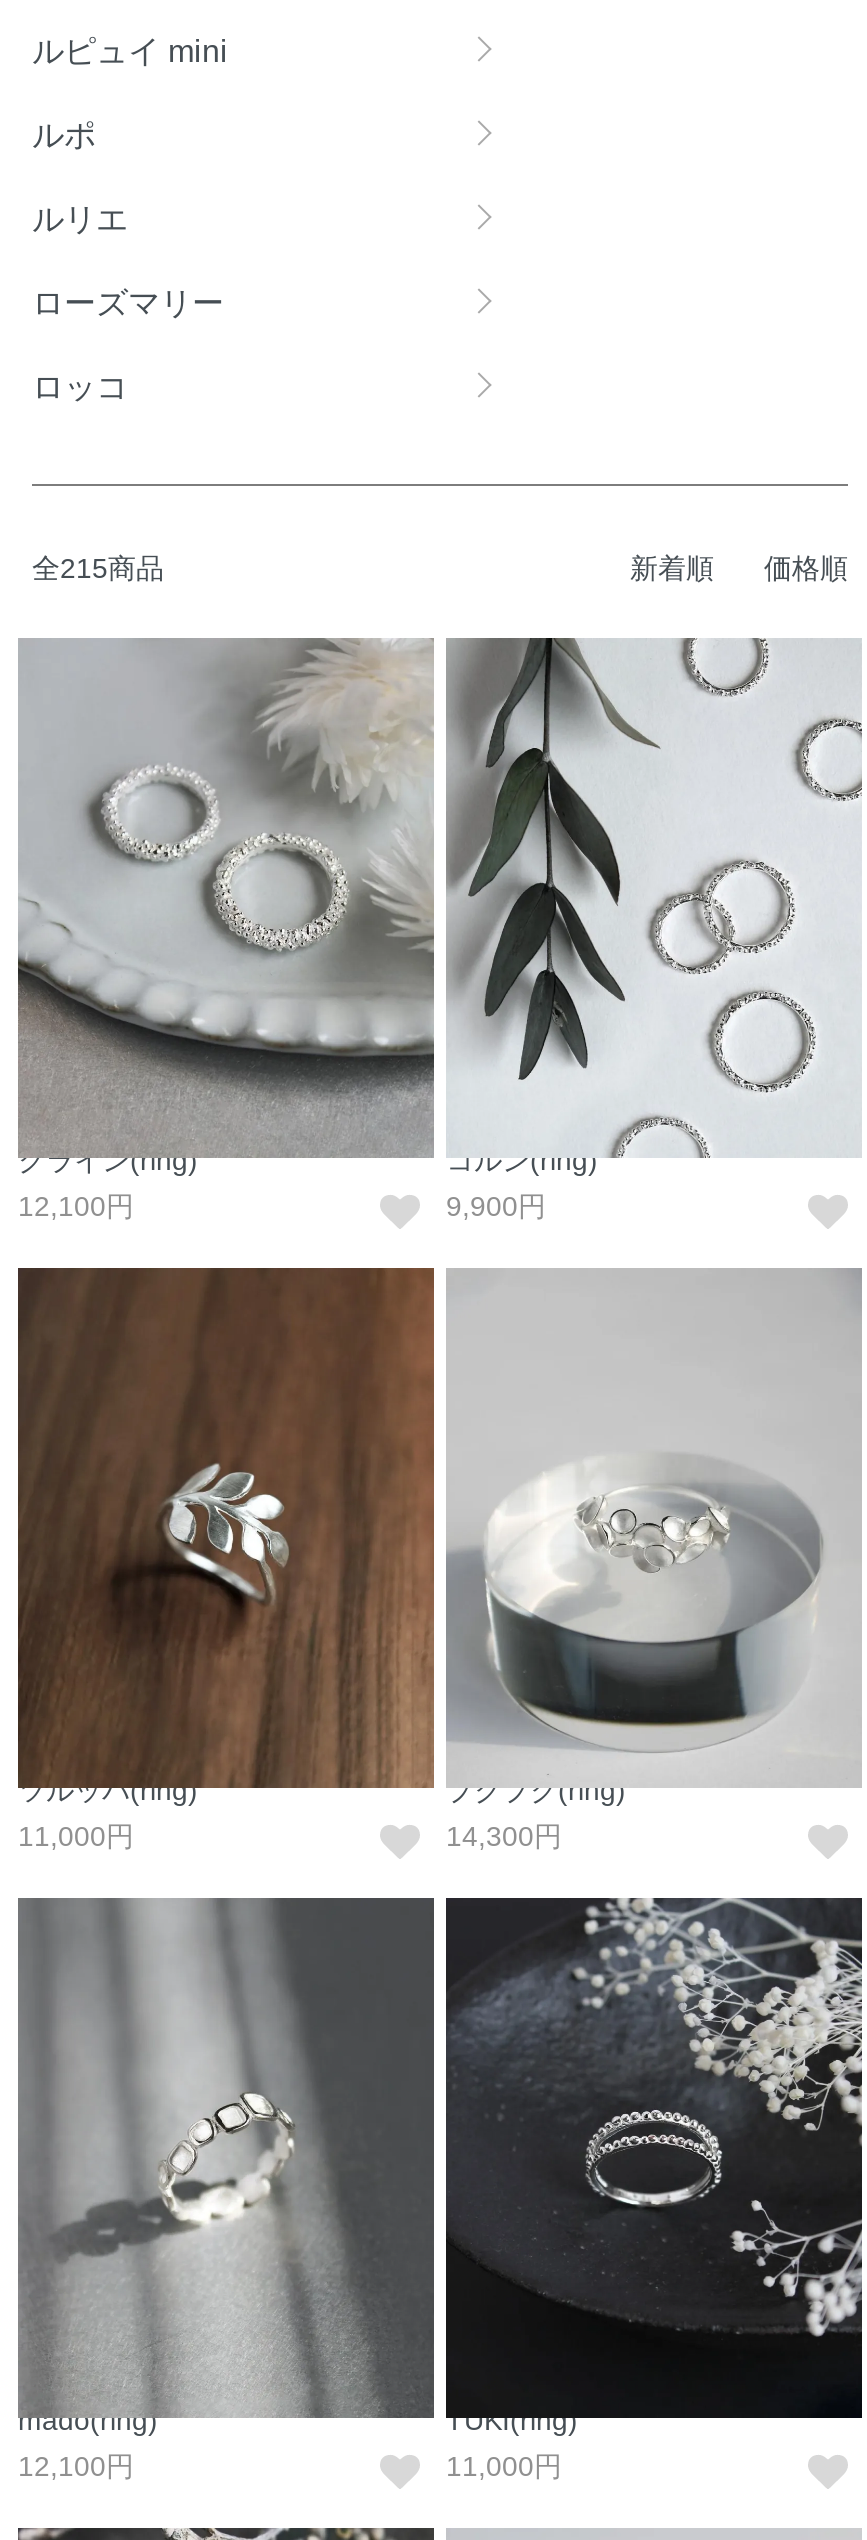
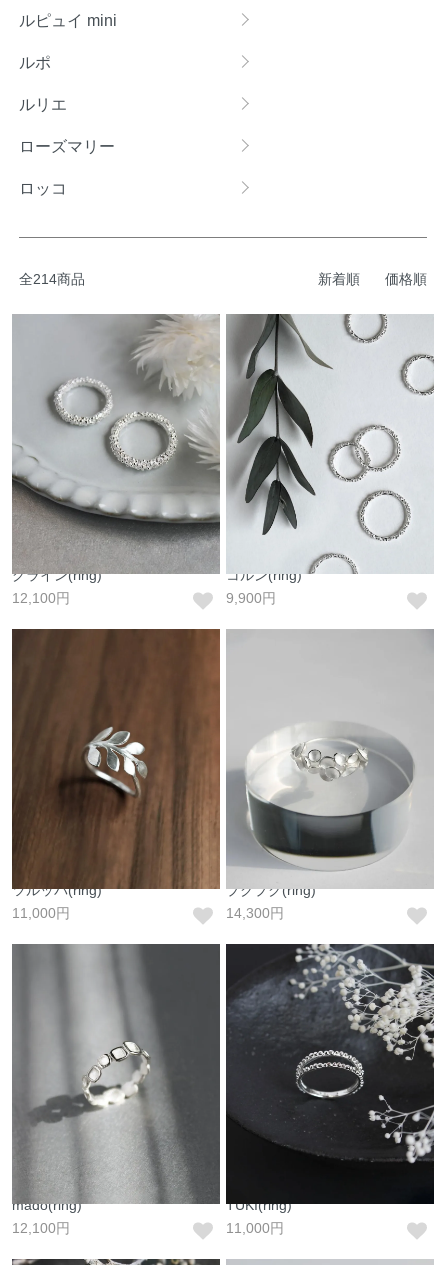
- 全215商品
+ 全214商品
